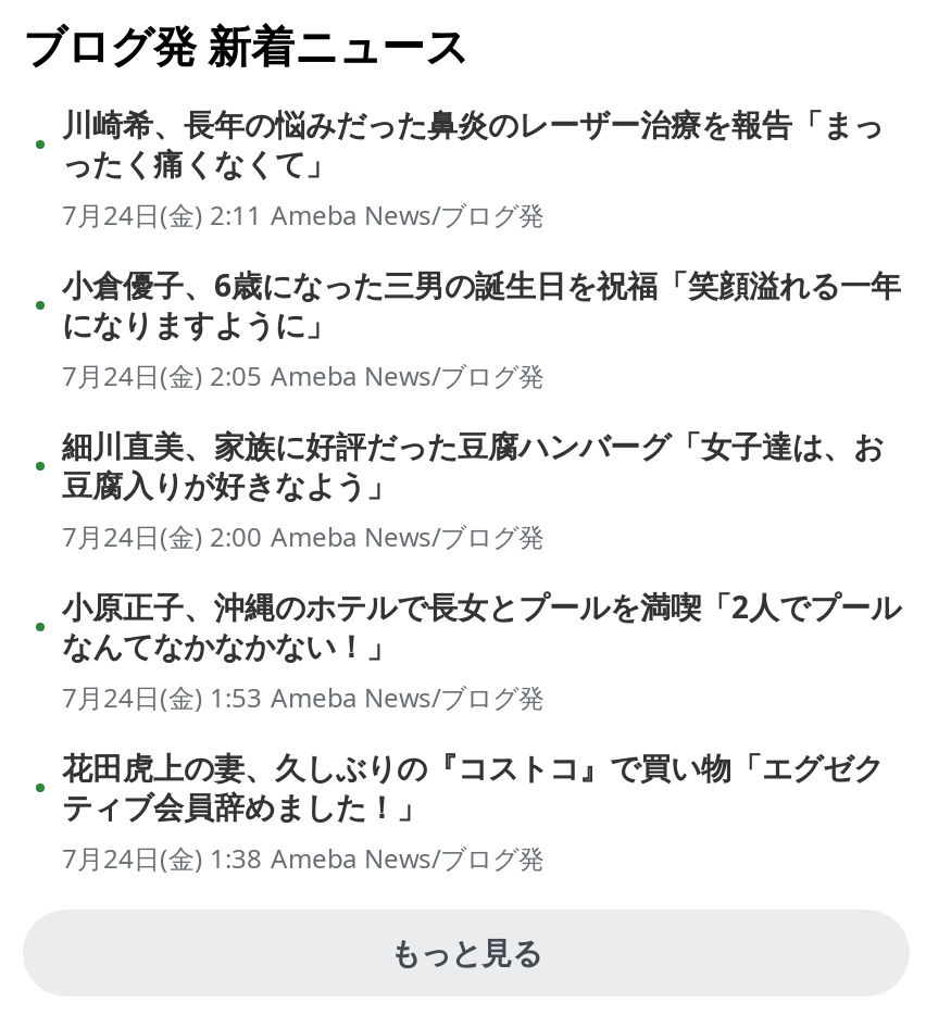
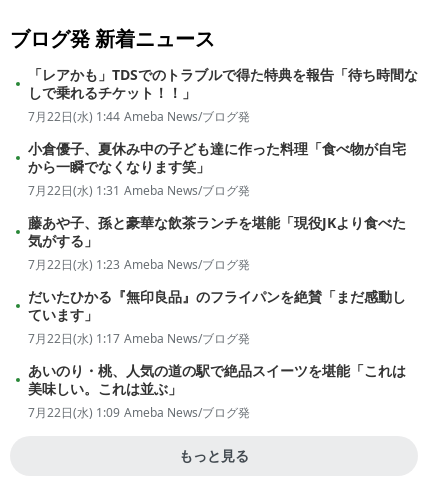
- 川崎希、長年の悩みだった鼻炎のレーザー治療を報告「まっ
- ったく痛くなくて」
- 7月24日(金) 2:11 Ameba News/ブログ発
+ 「レアかも」TDSでのトラブルで得た特典を報告「待ち時間な
+ しで乗れるチケット！！」
+ 7月22日(水) 1:44 Ameba News/ブログ発

- 小倉優子、6歳になった三男の誕生日を祝福「笑顔溢れる一年
- になりますように」
- 7月24日(金) 2:05 Ameba News/ブログ発
+ 小倉優子、夏休み中の子ども達に作った料理「食べ物が自宅
+ から一瞬でなくなります笑」
+ 7月22日(水) 1:31 Ameba News/ブログ発

- 細川直美、家族に好評だった豆腐ハンバーグ「女子達は、お
- 豆腐入りが好きなよう」
- 7月24日(金) 2:00 Ameba News/ブログ発
+ 藤あや子、孫と豪華な飲茶ランチを堪能「現役JKより食べた
+ 気がする」
+ 7月22日(水) 1:23 Ameba News/ブログ発

- 小原正子、沖縄のホテルで長女とプールを満喫「2人でプール
- なんてなかなかない！」
- 7月24日(金) 1:53 Ameba News/ブログ発
+ だいたひかる『無印良品』のフライパンを絶賛「まだ感動し
+ ています」
+ 7月22日(水) 1:17 Ameba News/ブログ発

- 花田虎上の妻、久しぶりの『コストコ』で買い物「エグゼク
- ティブ会員辞めました！」
- 7月24日(金) 1:38 Ameba News/ブログ発
+ あいのり・桃、人気の道の駅で絶品スイーツを堪能「これは
+ 美味しい。これは並ぶ」
+ 7月22日(水) 1:09 Ameba News/ブログ発
